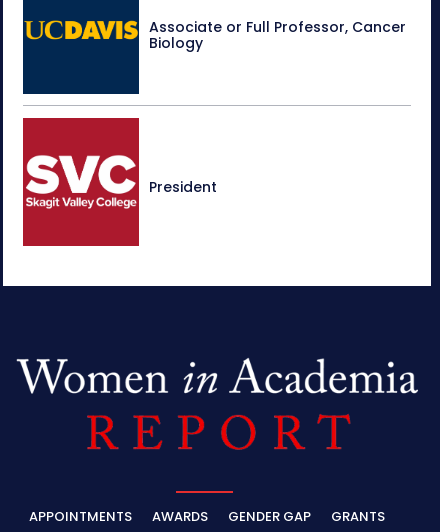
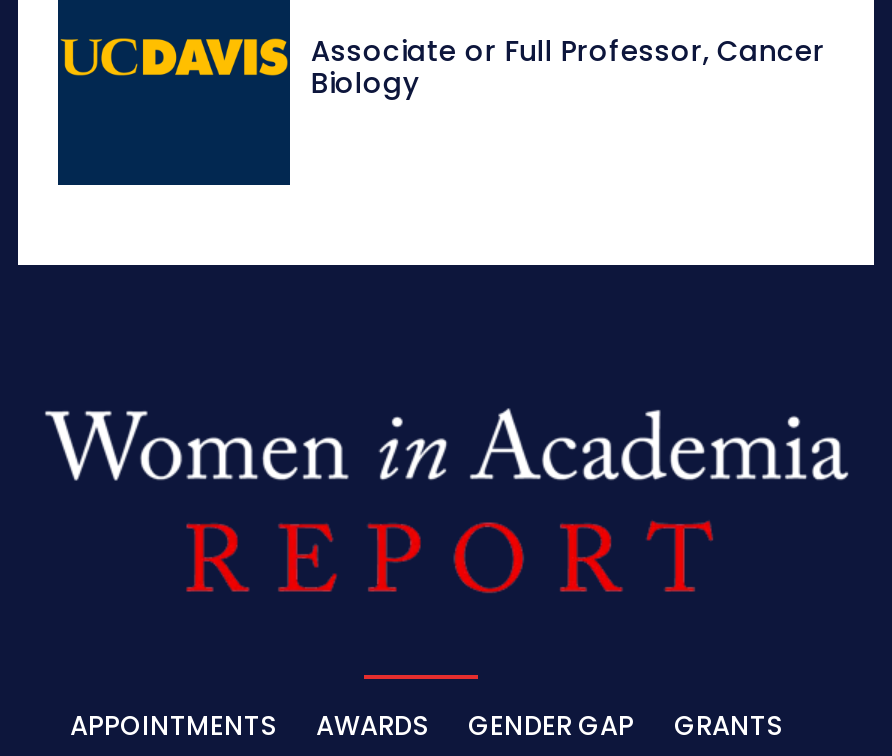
- [image]
- President
